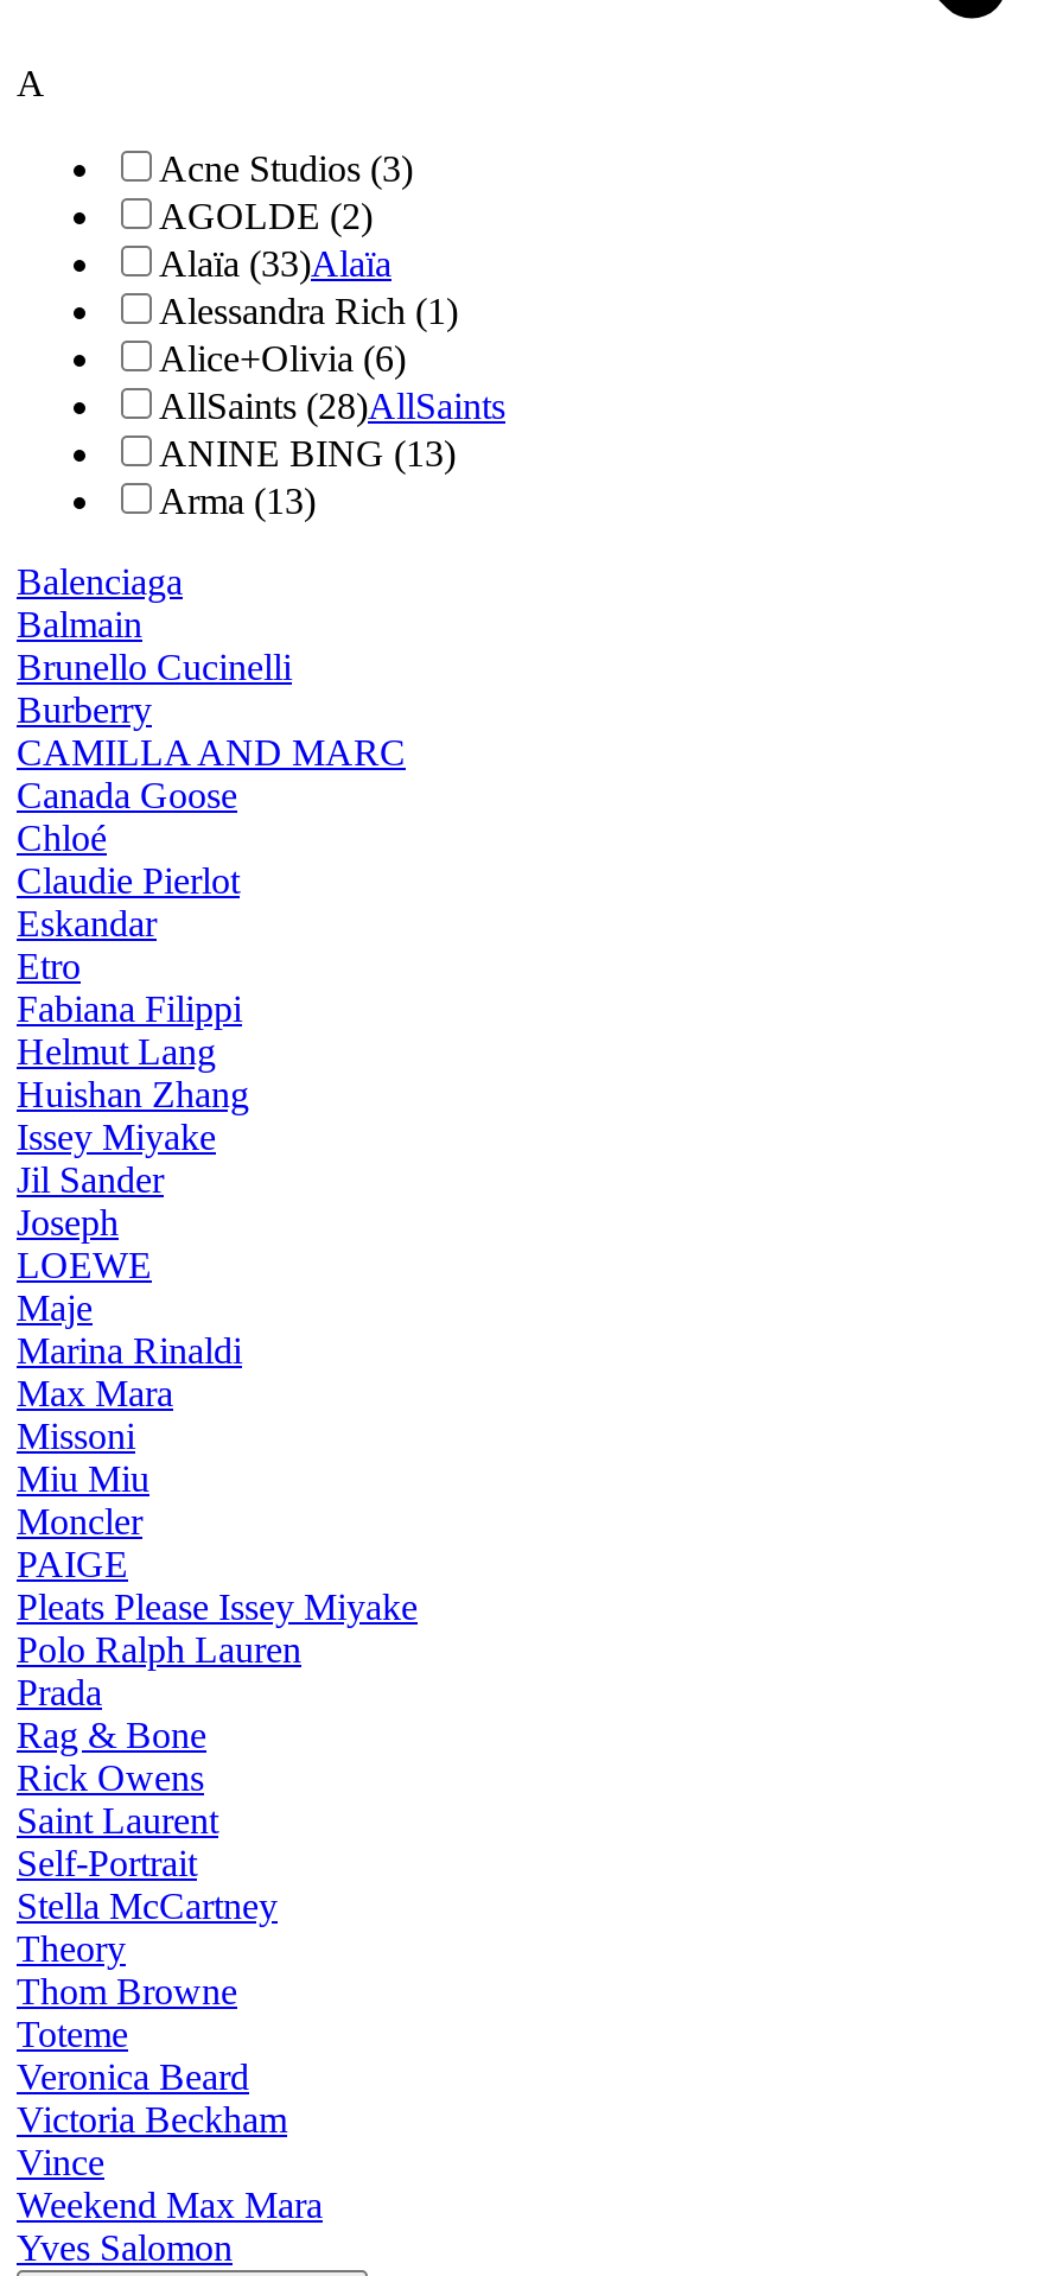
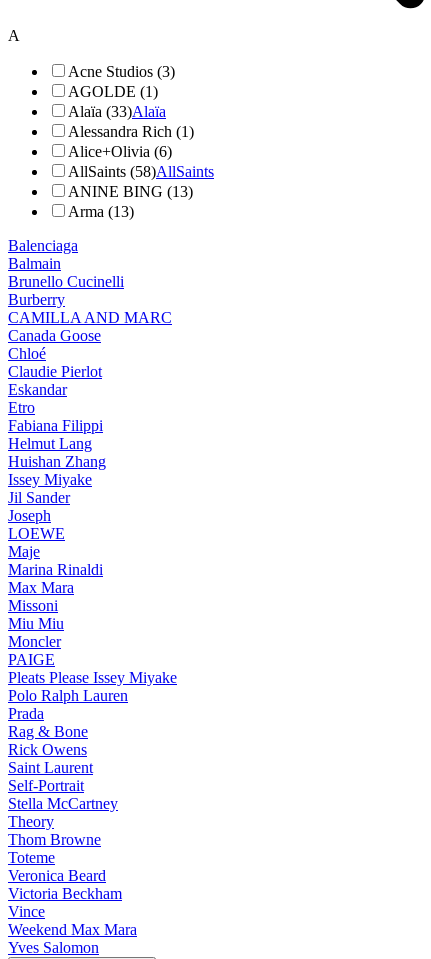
- AGOLDE (2)
+ AGOLDE (1)

- AllSaints (28)AllSaints
+ AllSaints (58)AllSaints
